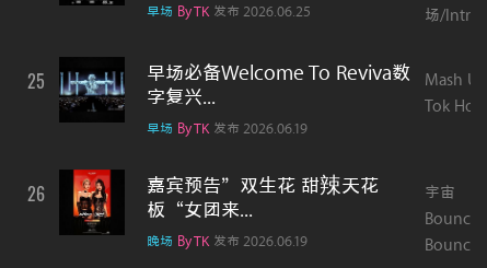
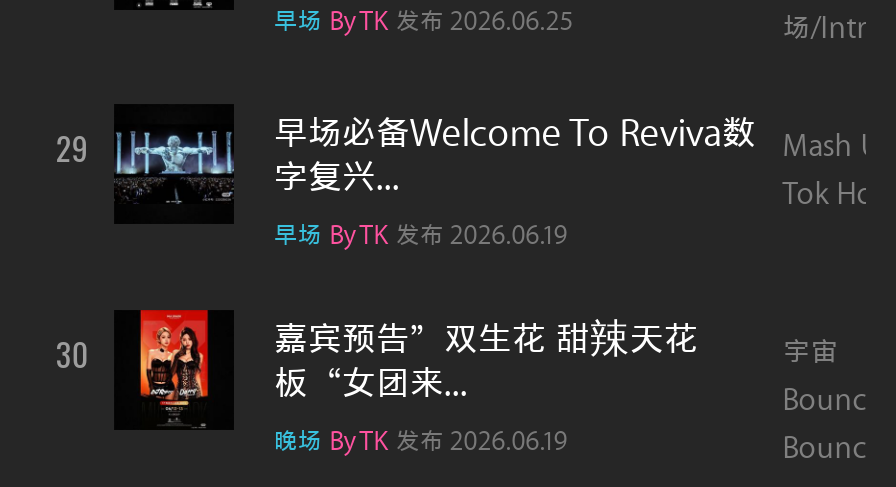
- 25
+ 29

- 26
+ 30
